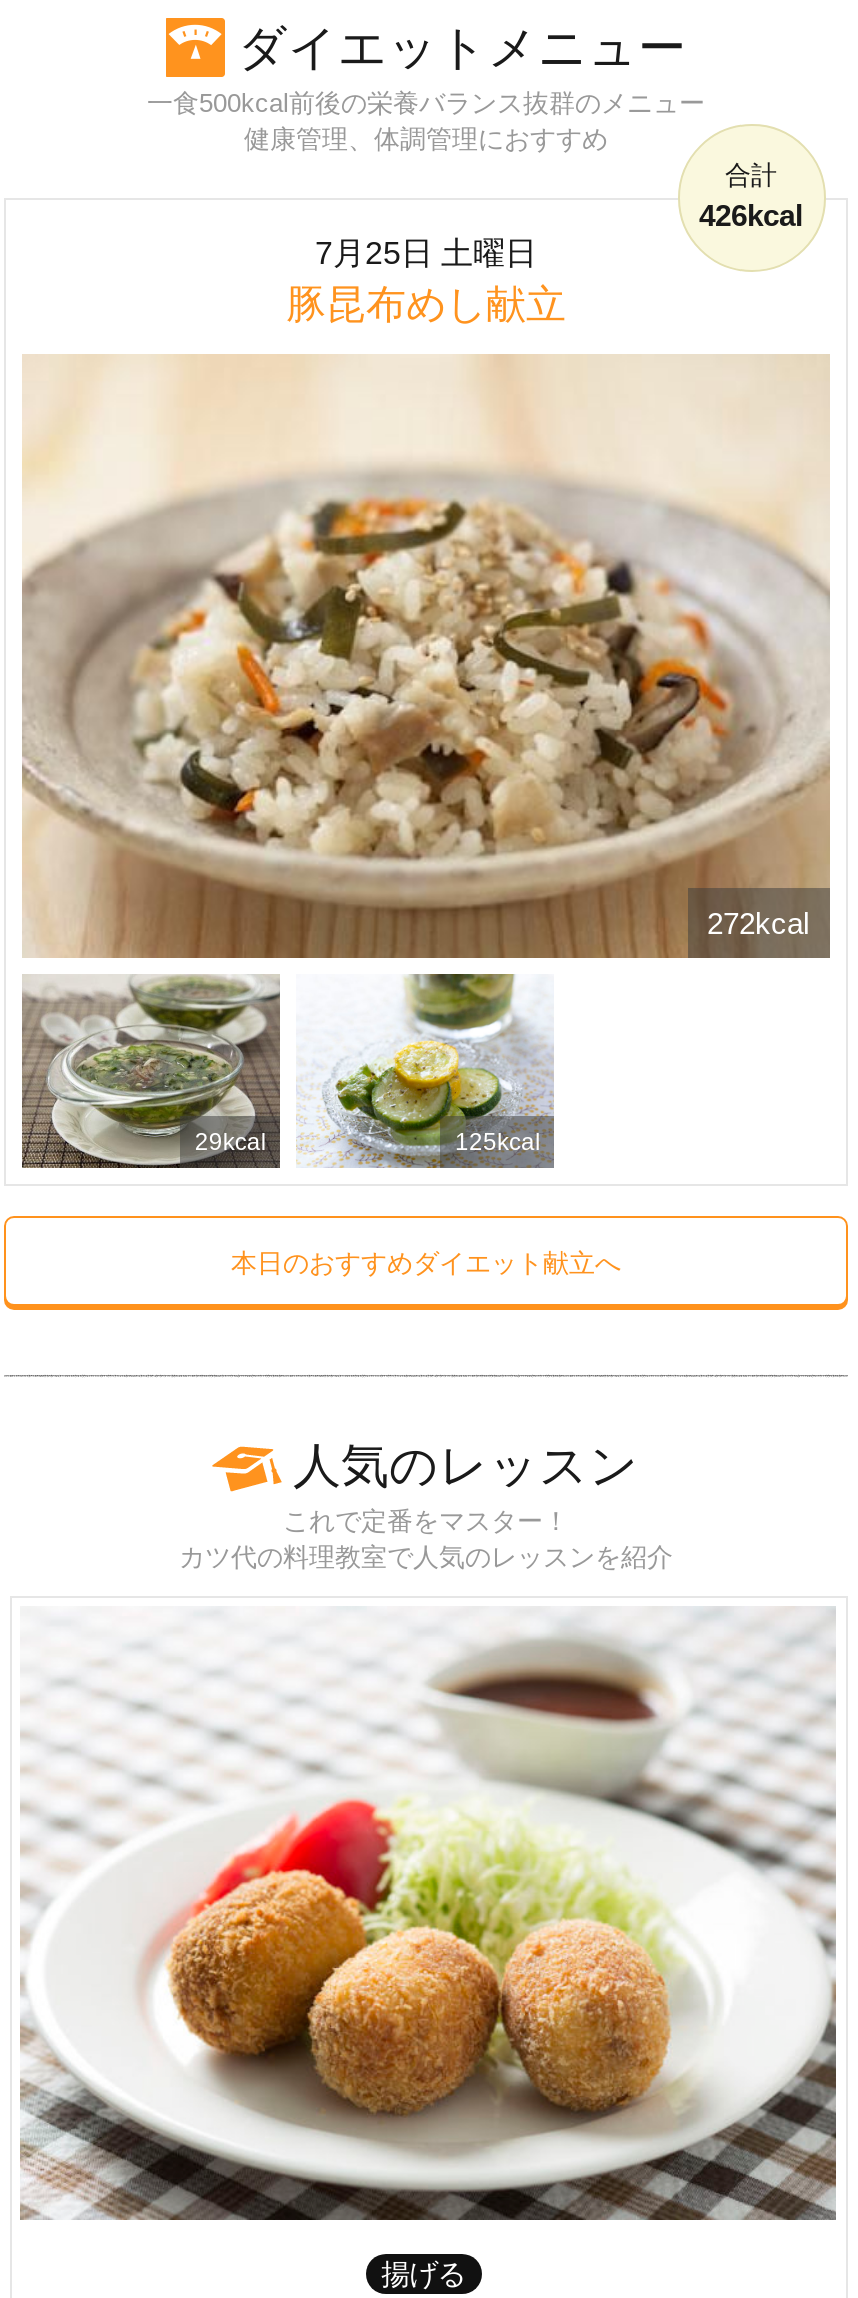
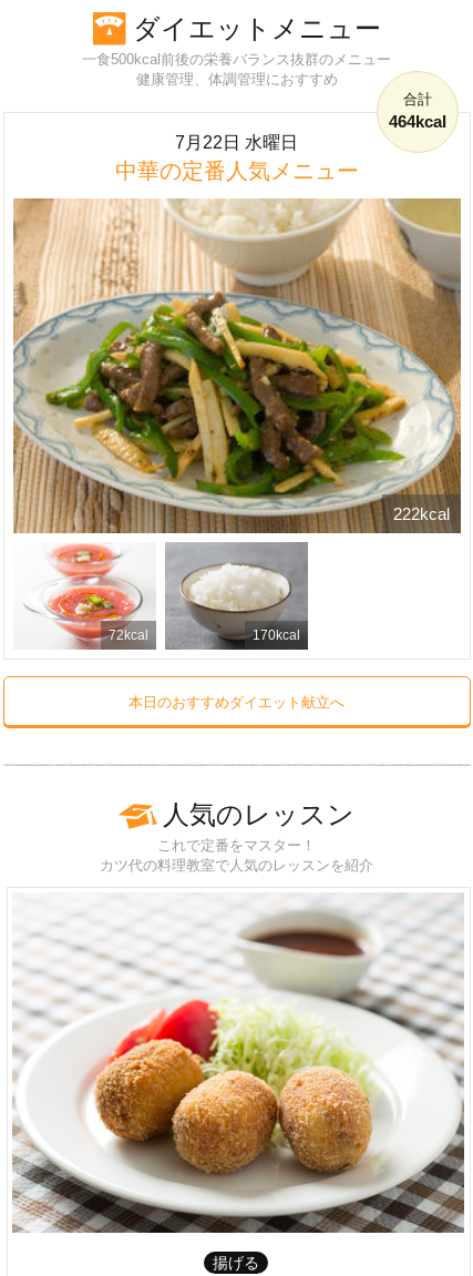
- 426kcal
+ 464kcal

- 7月25日 土曜日
- 豚昆布めし献立
+ 7月22日 水曜日
+ 中華の定番人気メニュー

- [image]
- 272kcal
+ [image]
+ 222kcal

- [image]
+ [image]

- [image]
- 29kcal
- 125kcal
+ [image]
+ 72kcal
+ 170kcal
